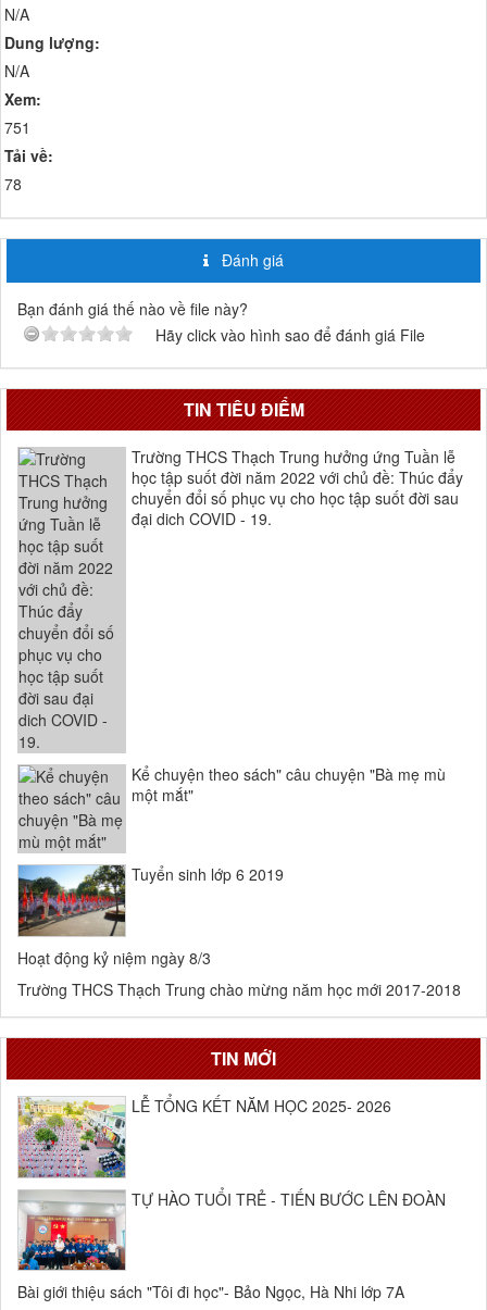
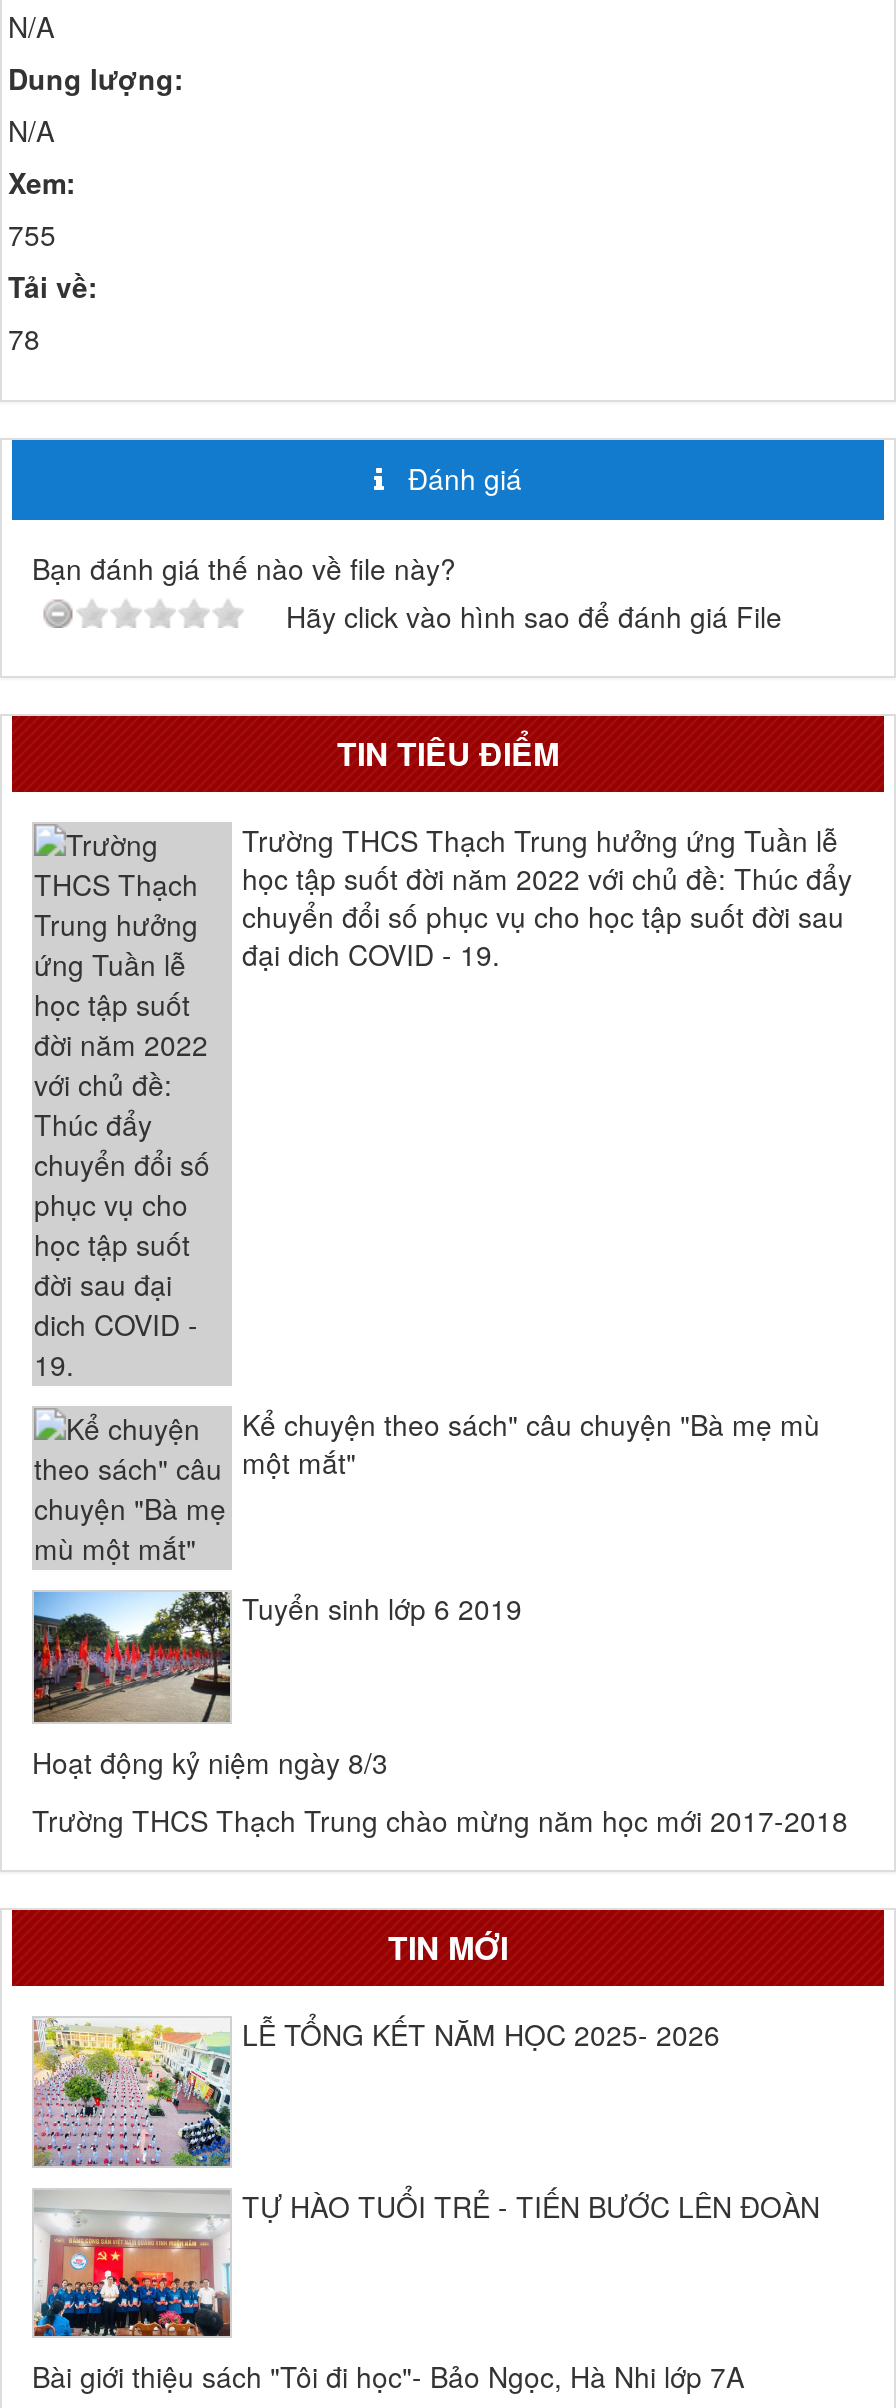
- 751
+ 755
